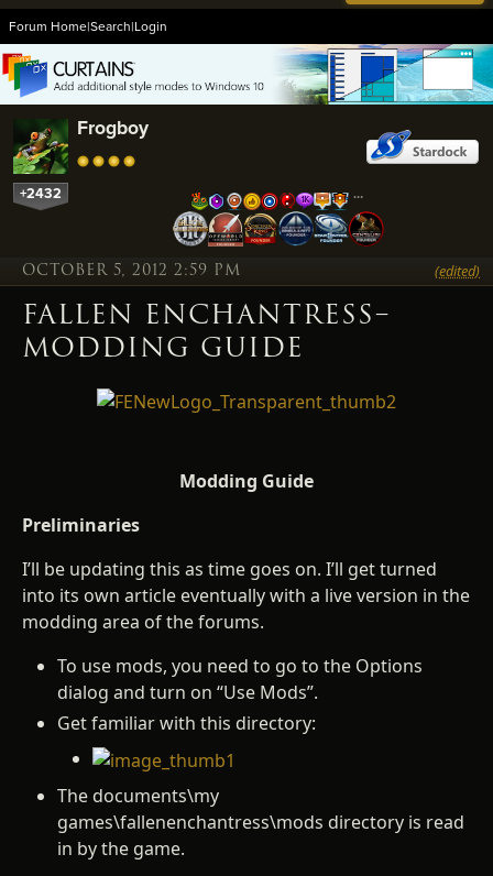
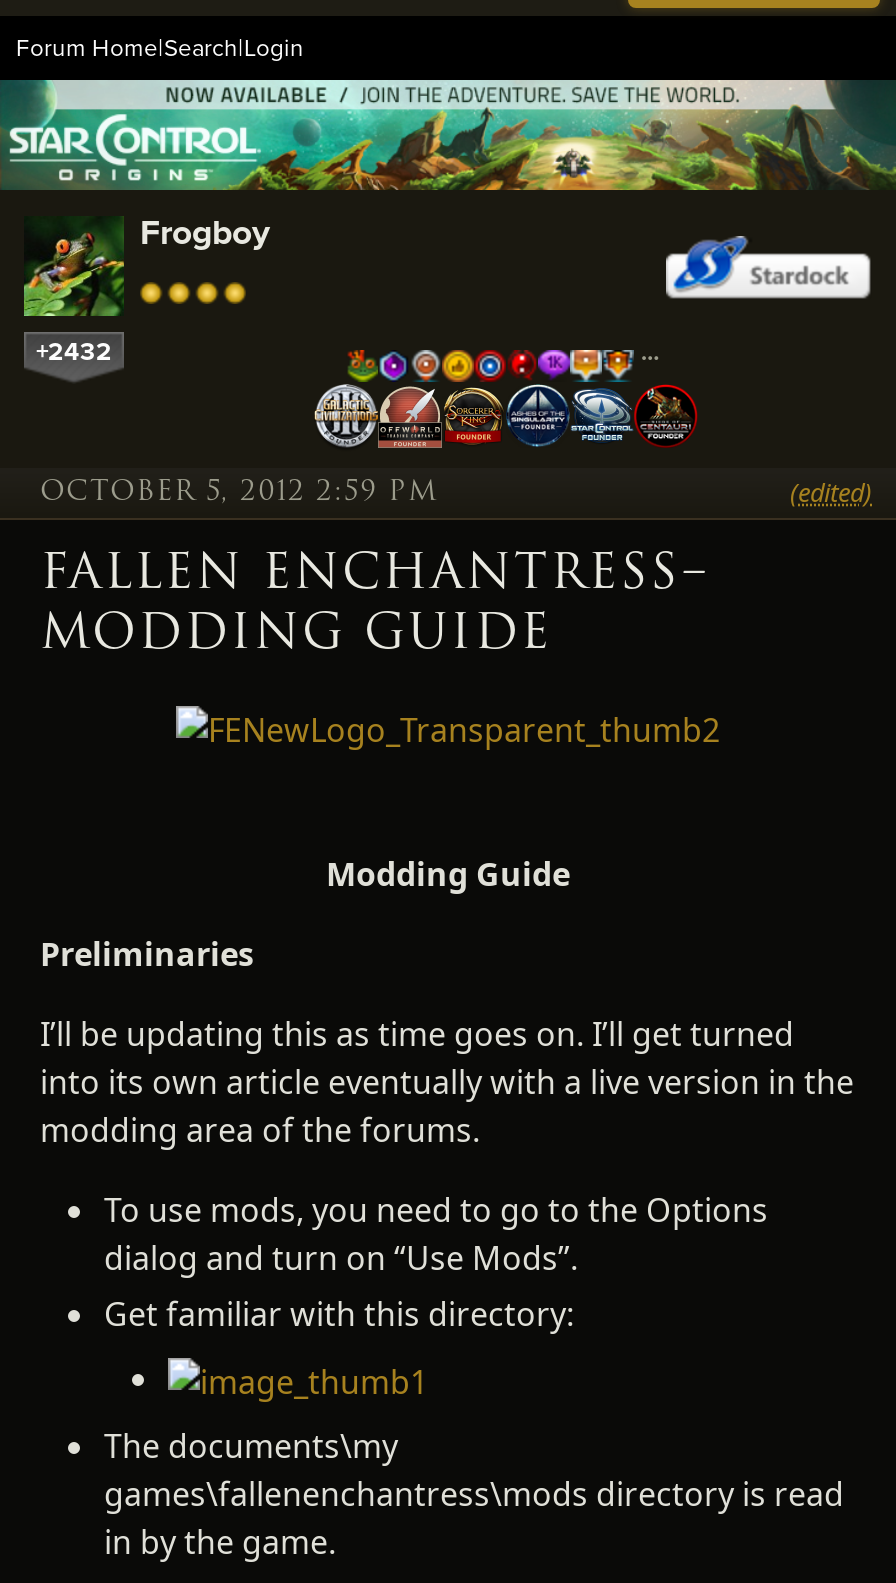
- [image]
+ [image]
